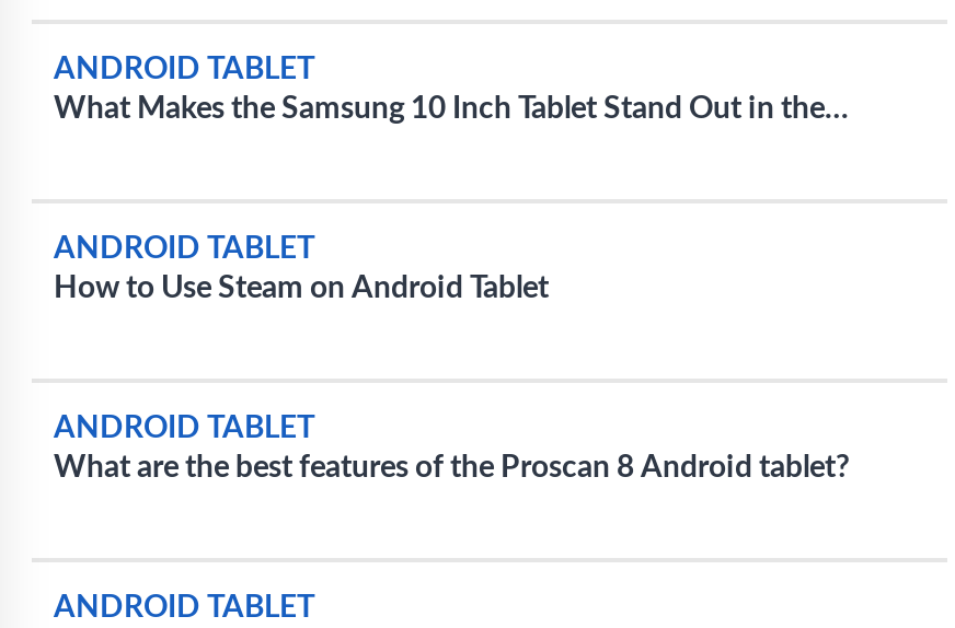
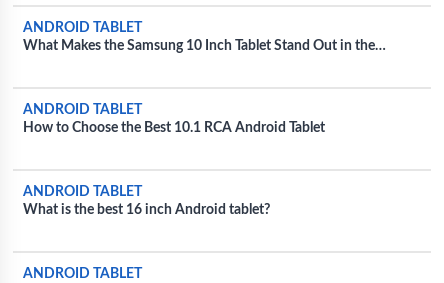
- How to Use Steam on Android Tablet
+ How to Choose the Best 10.1 RCA Android Tablet

- What are the best features of the Proscan 8 Android tablet?
+ What is the best 16 inch Android tablet?
